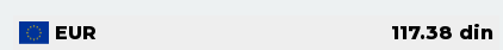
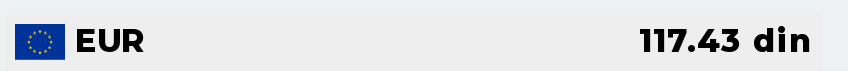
- 117.38 din
+ 117.43 din
